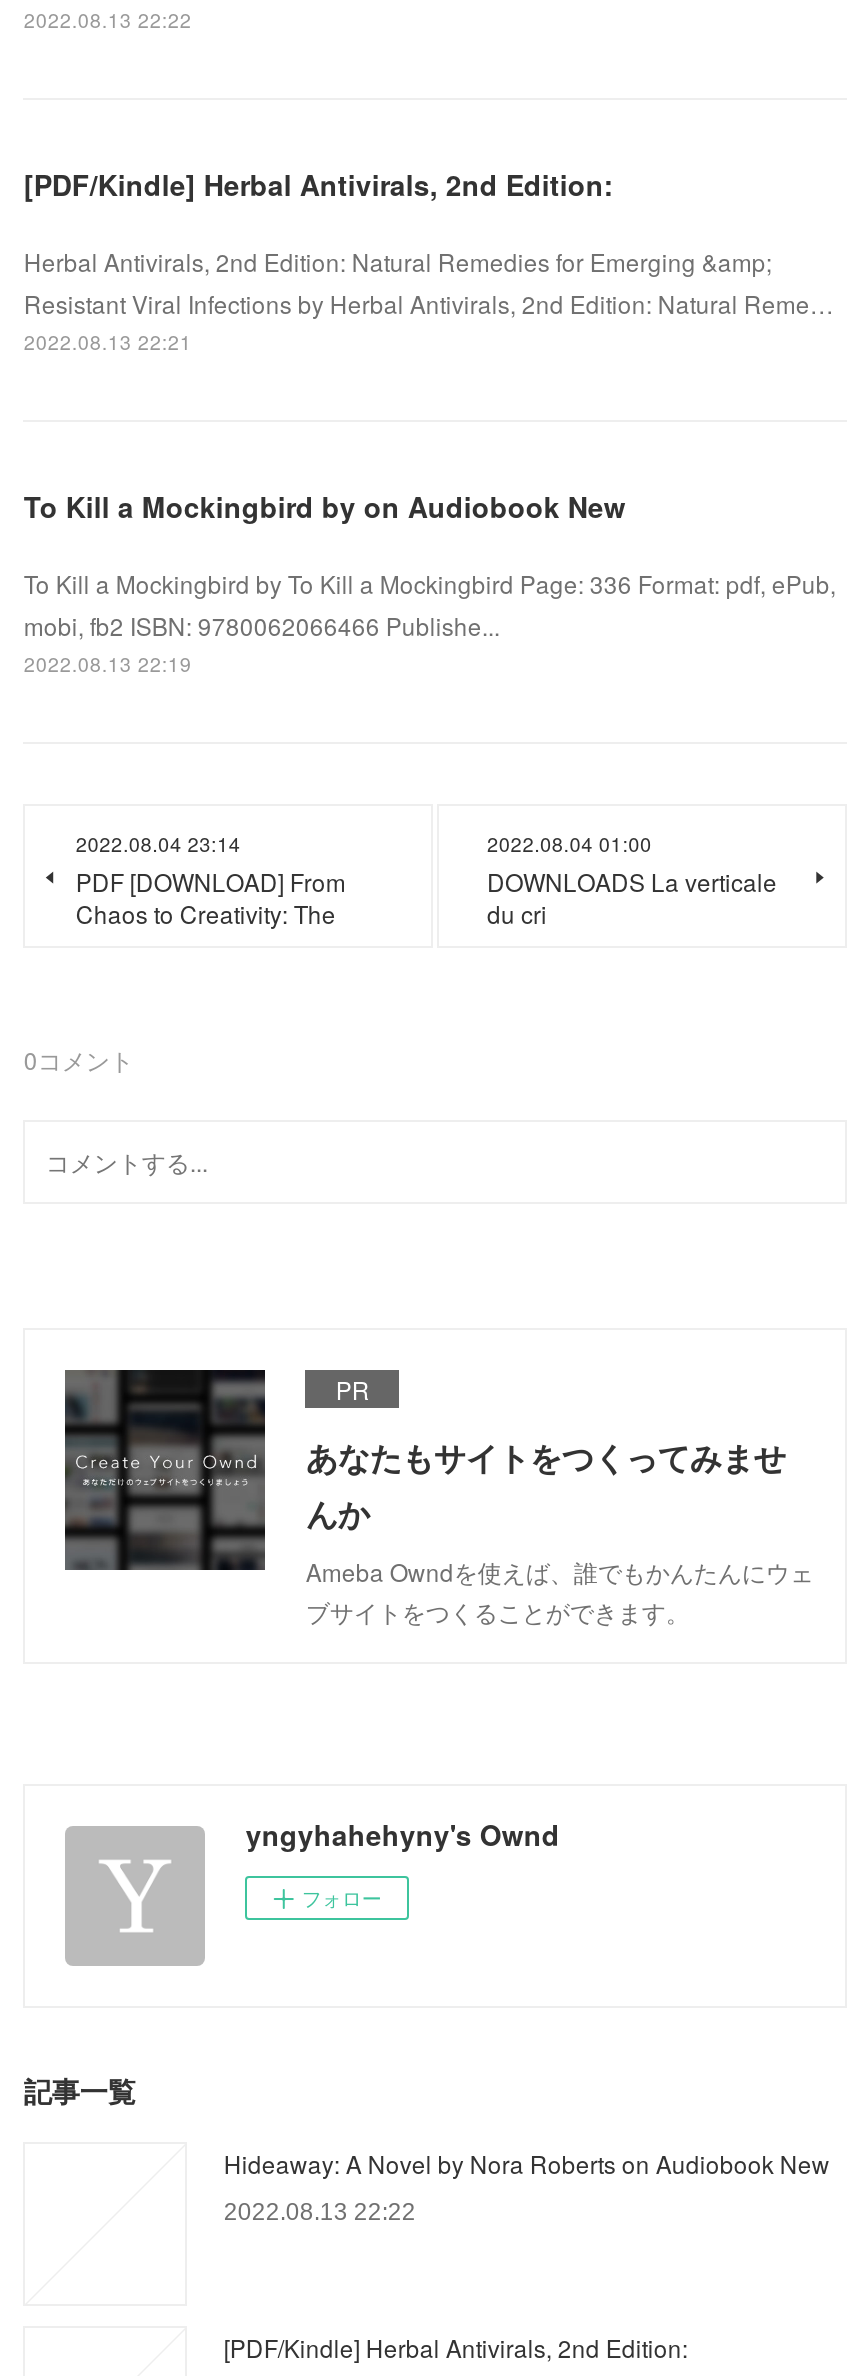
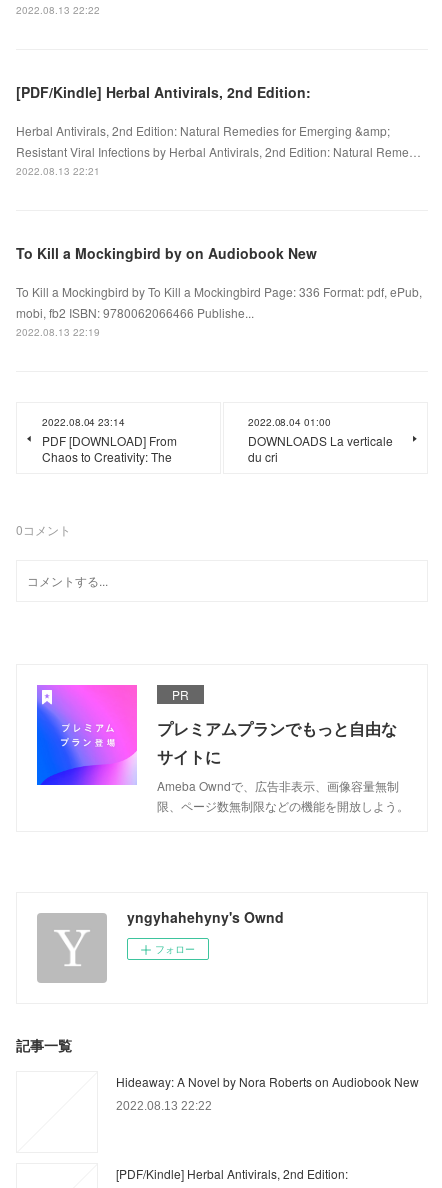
- [image]
- あなたもサイトをつくってみませ
- んか
- Ameba Owndを使えば、誰でもかんたんにウェ
- ブサイトをつくることができます。
+ [image]
+ プレミアムプランでもっと自由な
+ サイトに
+ Ameba Owndで、広告非表示、画像容量無制
+ 限、ページ数無制限などの機能を開放しよう。
